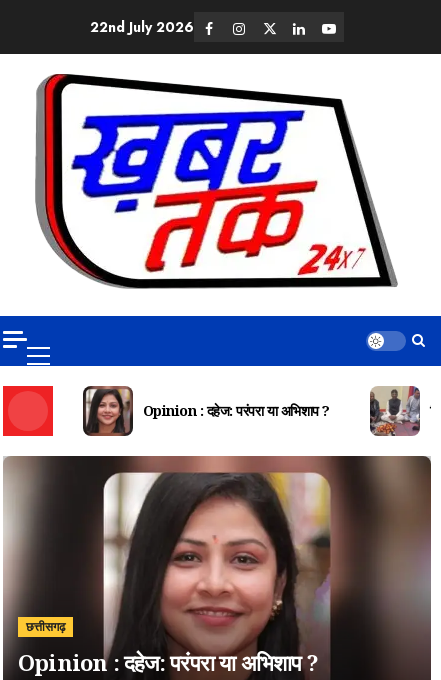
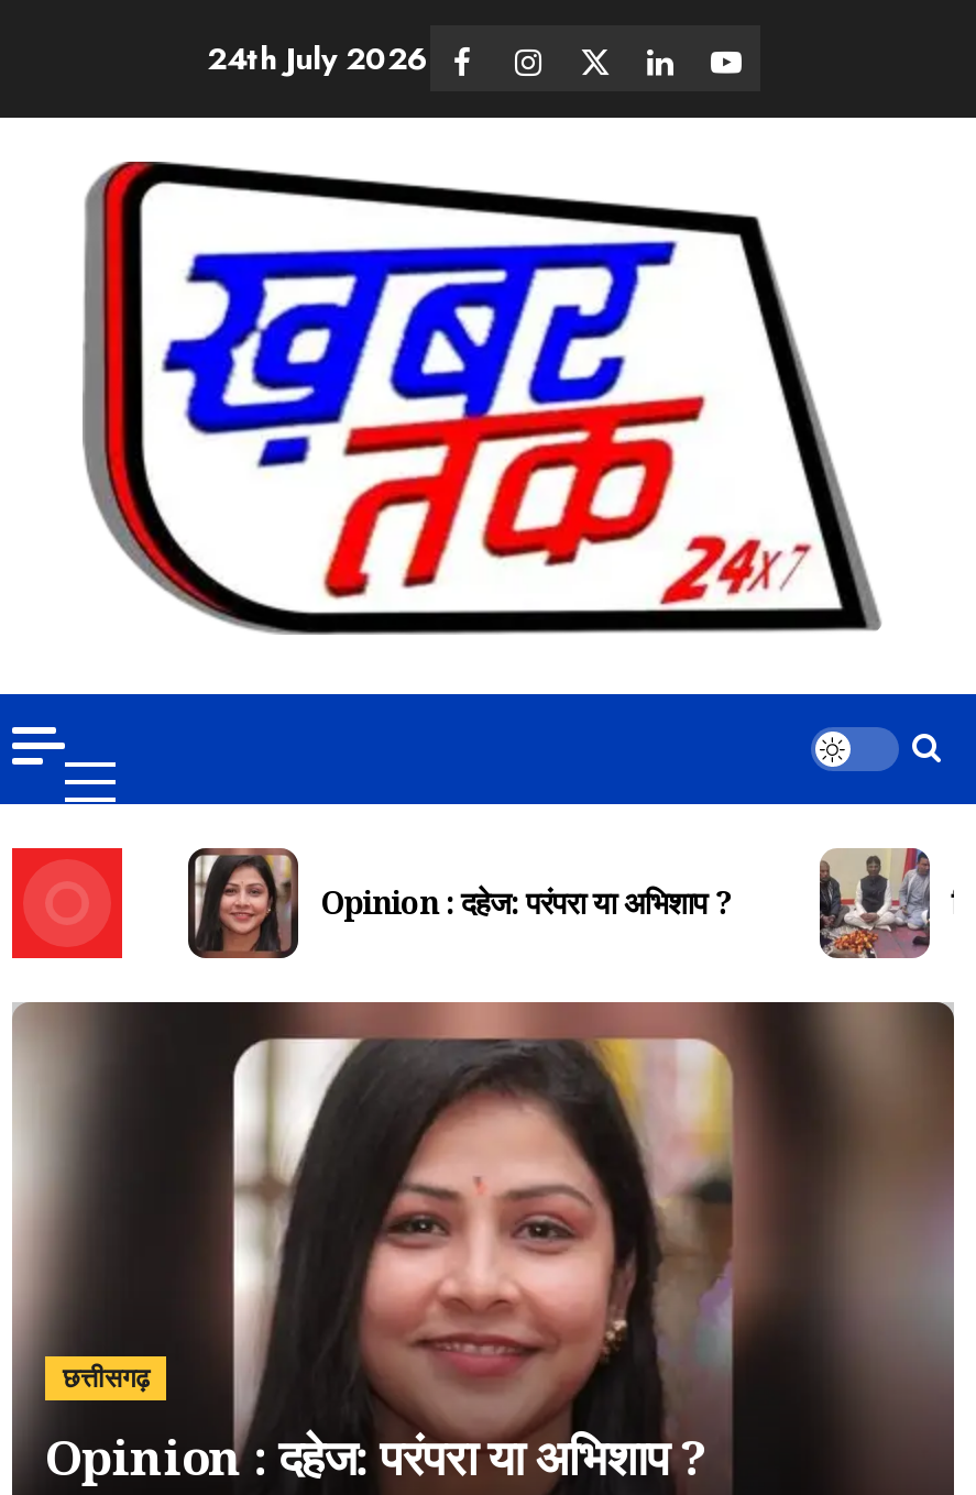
- 22nd July 2026
+ 24th July 2026
